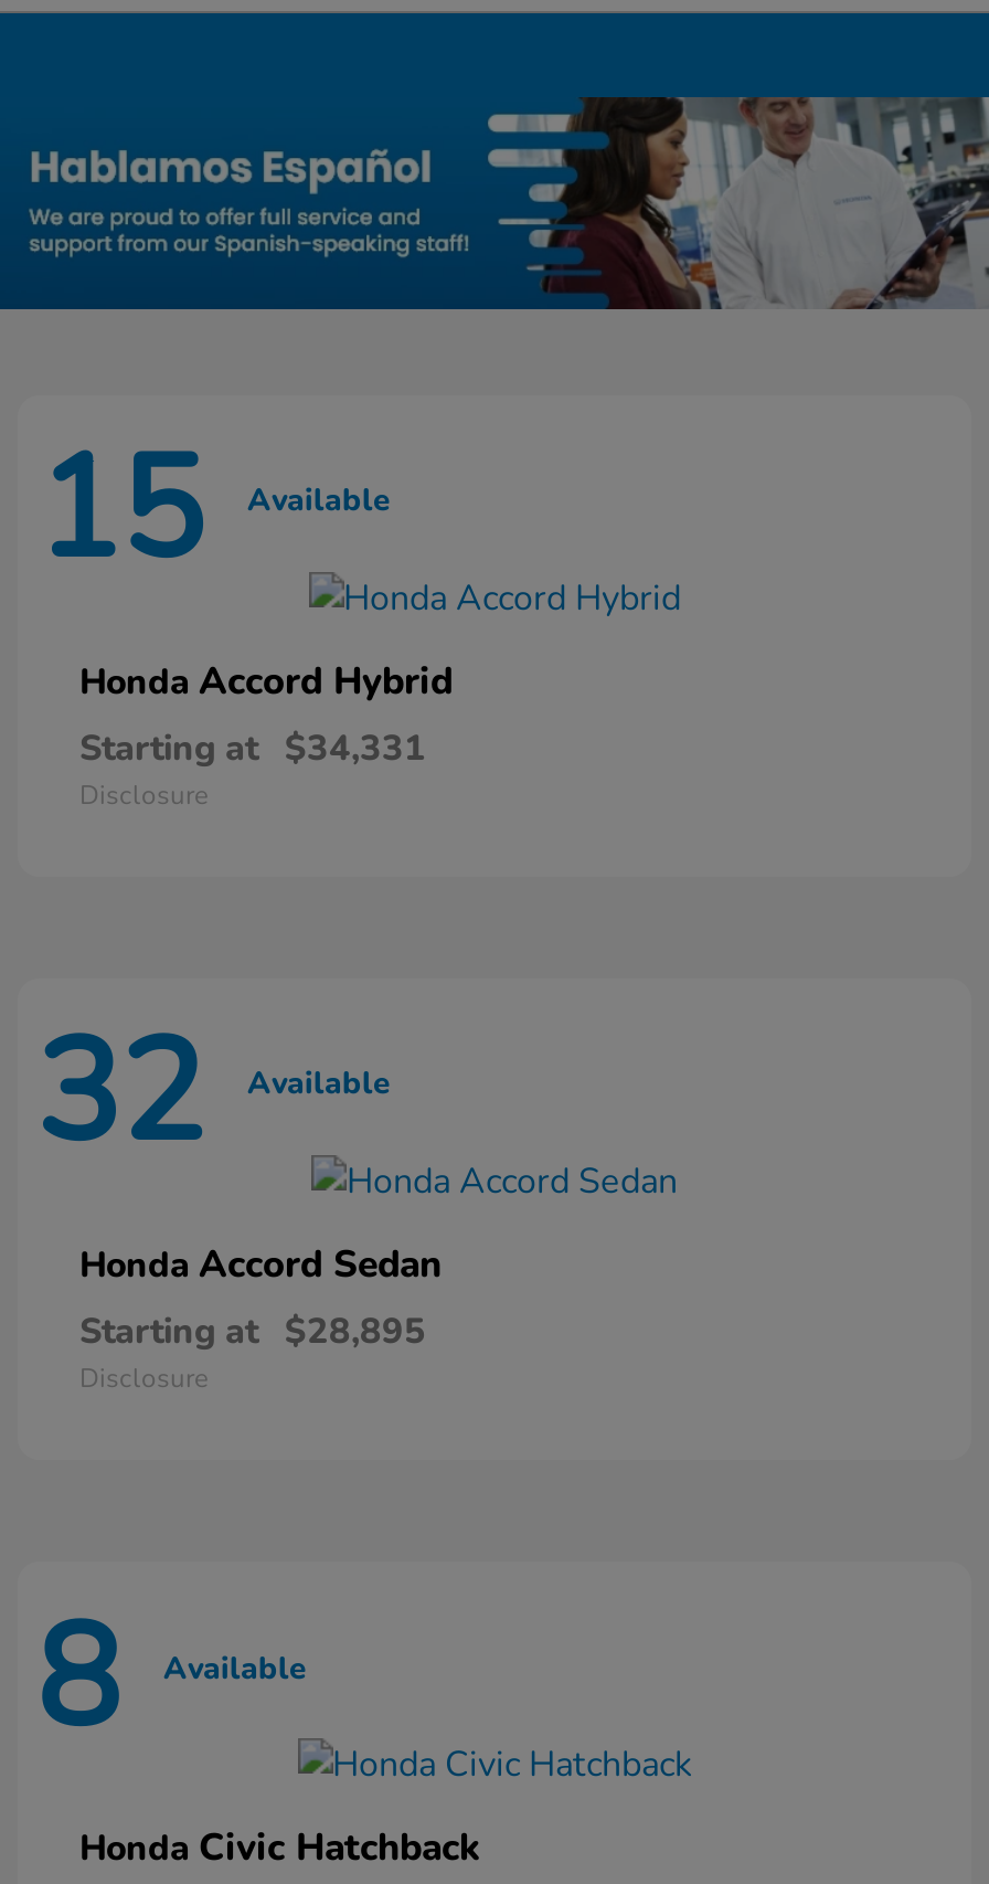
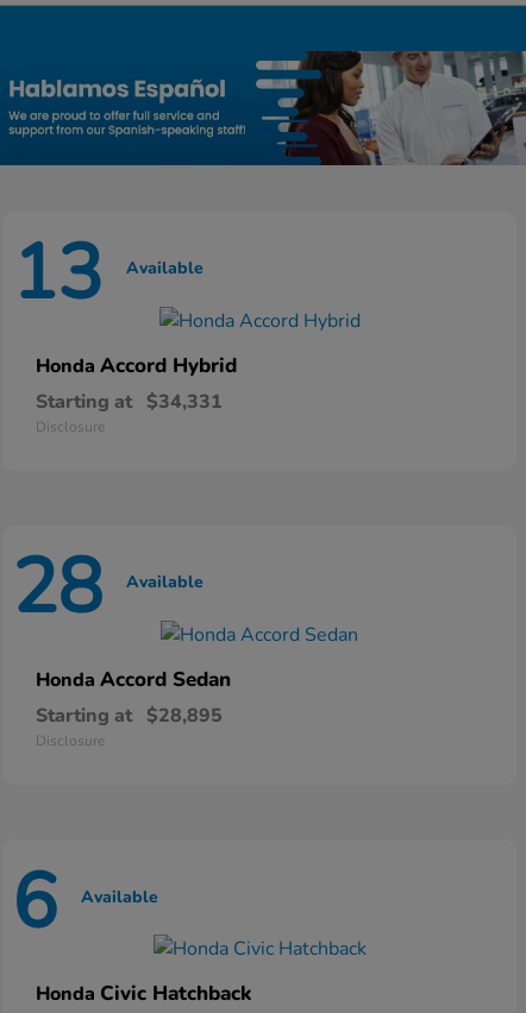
- 15 Available
+ 13 Available

- 32 Available
+ 28 Available

- 8 Available
+ 6 Available
